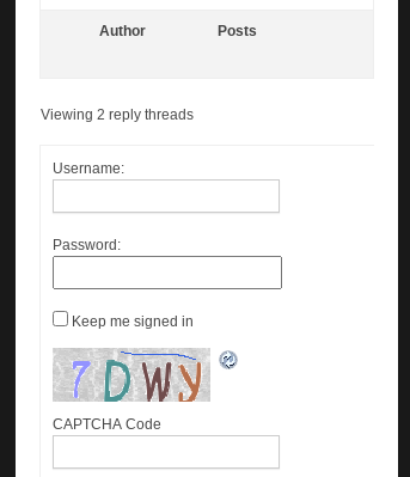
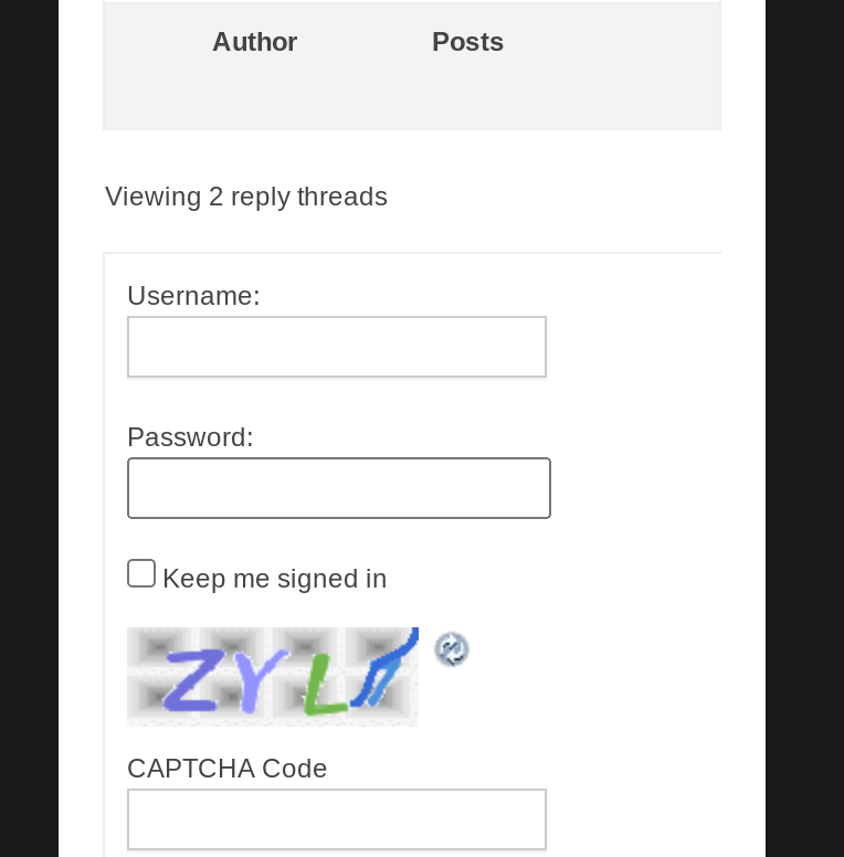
- [image]
+ [image]
